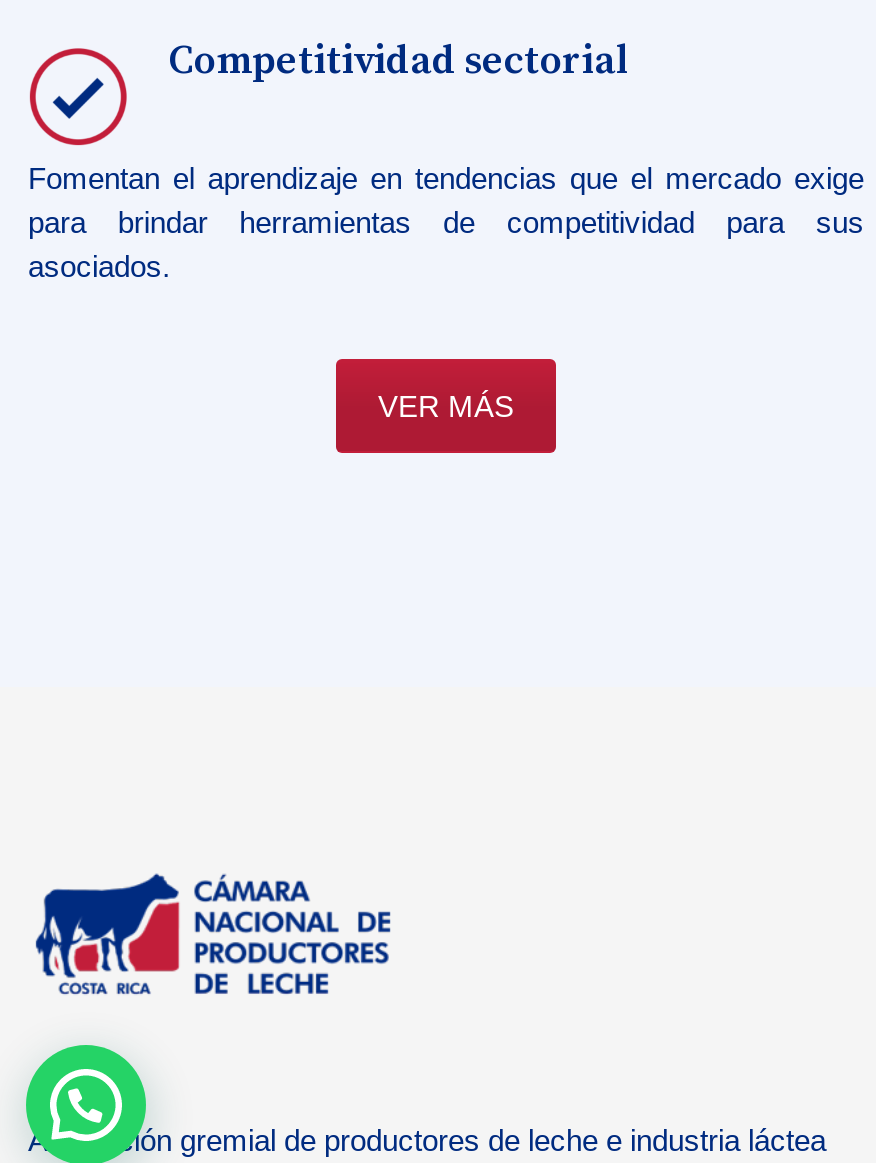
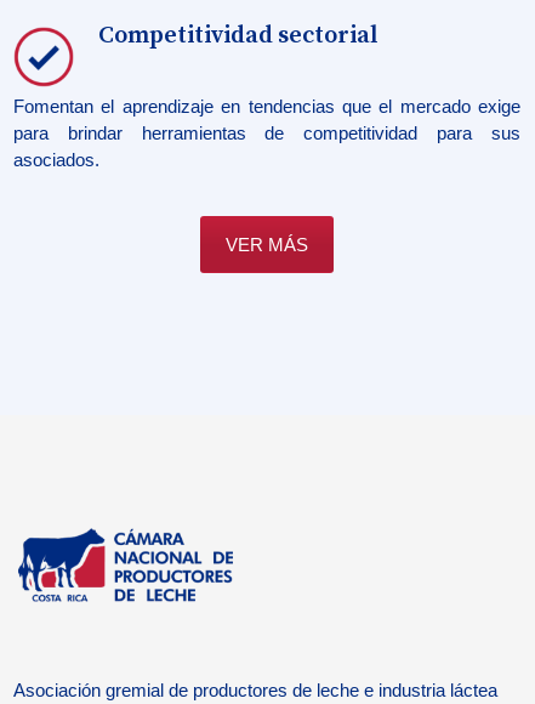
- [image]
